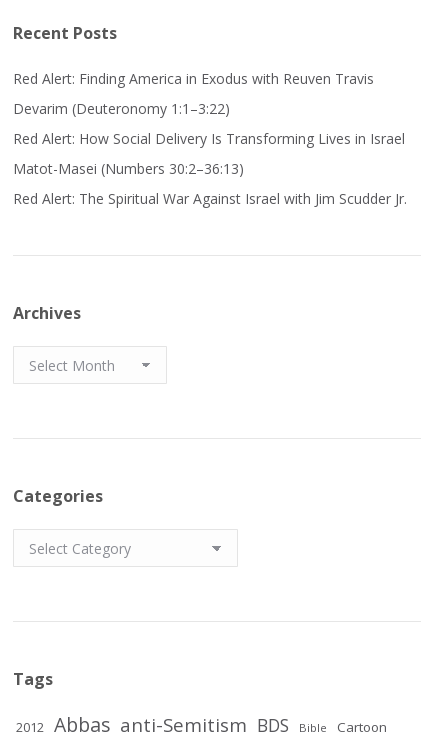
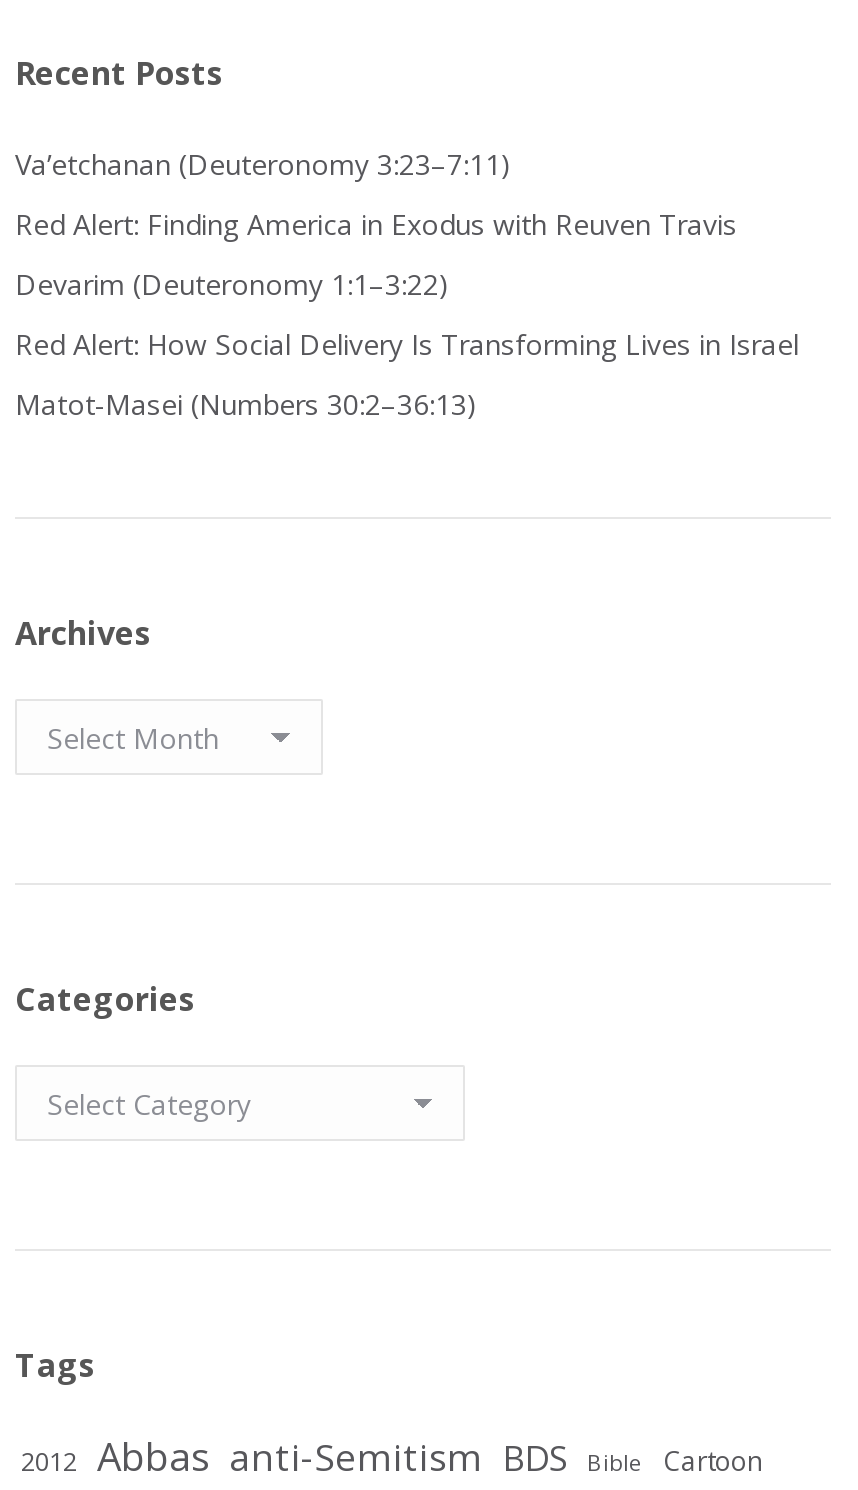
+ Va’etchanan (Deuteronomy 3:23–7:11)

moved down: Red Alert: Finding America in Exodus with Reuven Travis | Devarim (Deuteronomy 1:1–3:22) | Red Alert: How Social Delivery Is Transforming Lives in Israel | Matot-Masei (Numbers 30:2–36:13)

- Red Alert: The Spiritual War Against Israel with Jim Scudder Jr.
